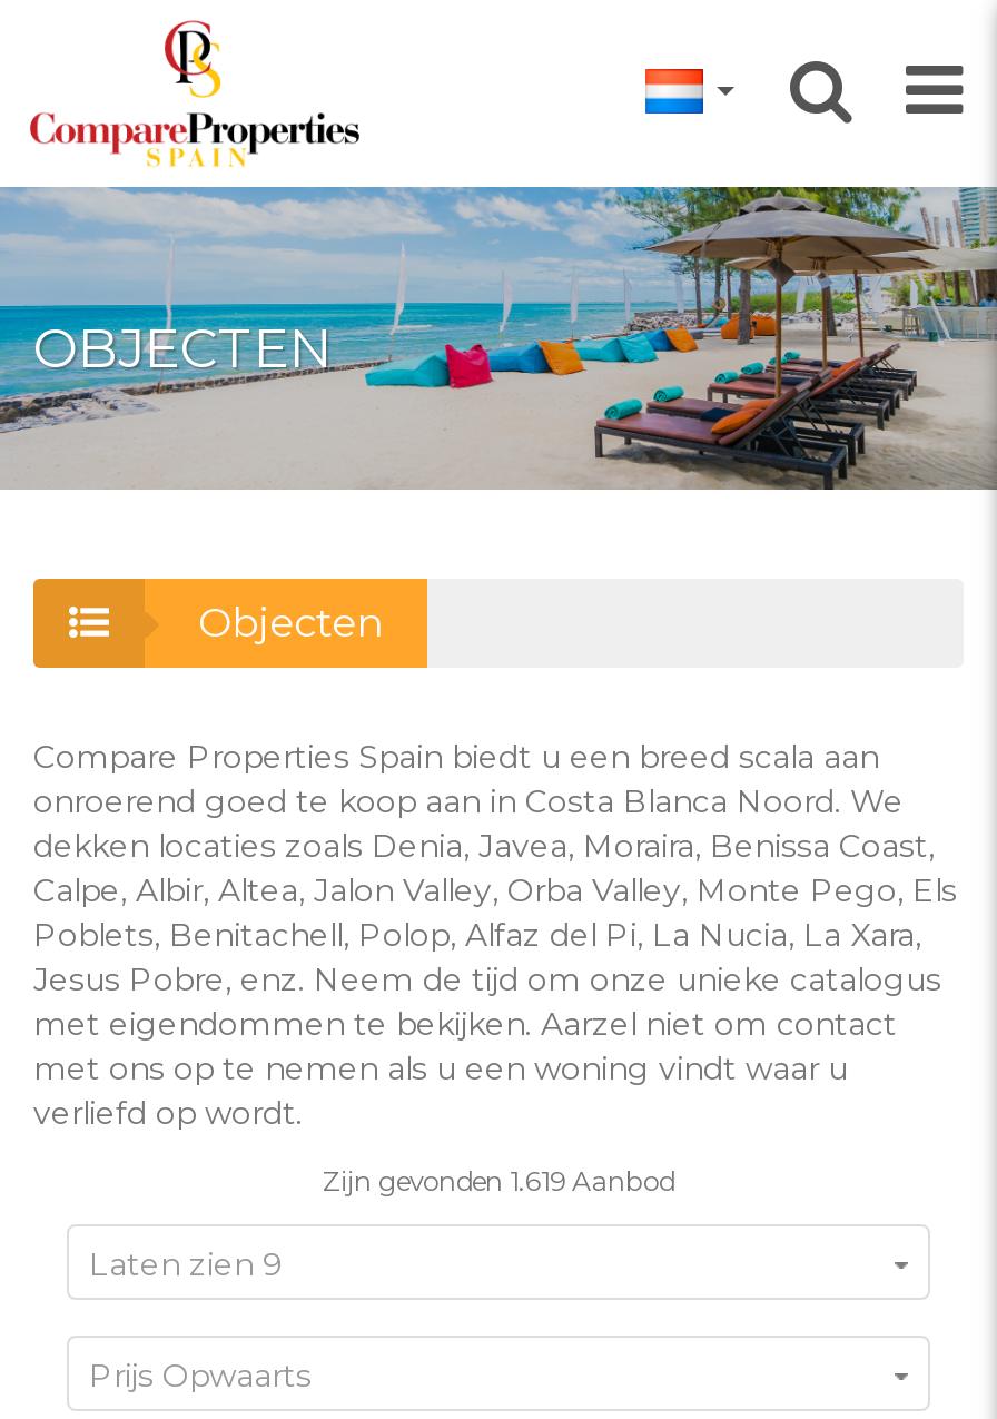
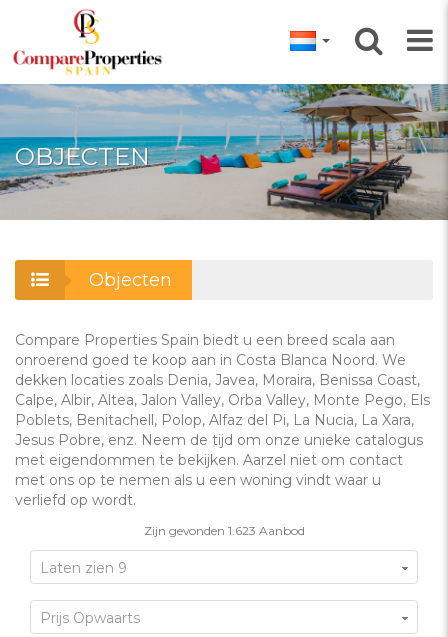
- Zijn gevonden 1.619 Aanbod
+ Zijn gevonden 1.623 Aanbod
